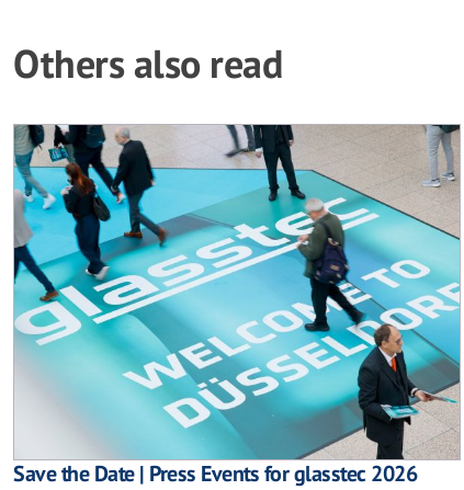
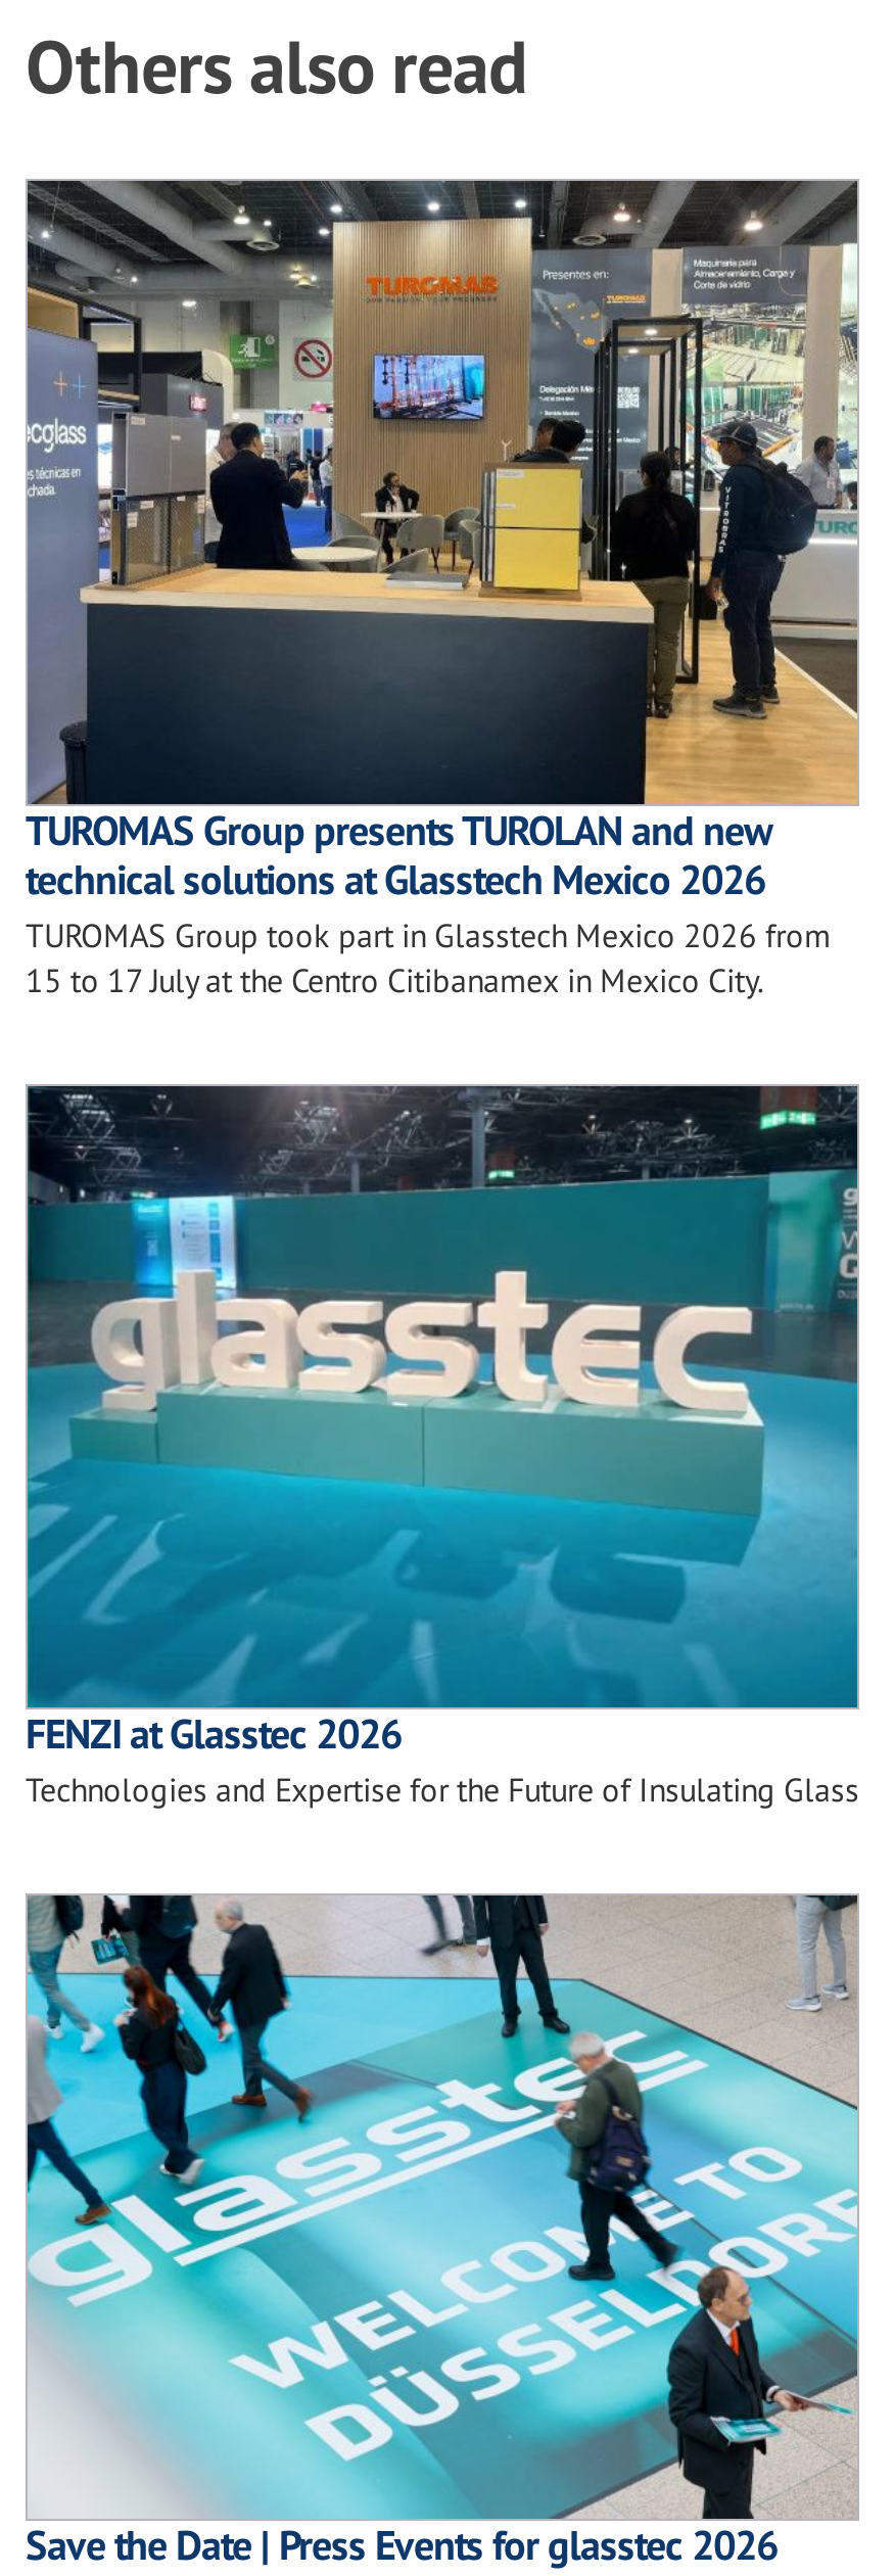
+ [image]
+ FENZI at Glasstec 2026
+ Technologies and Expertise for the Future of Insulating Glass

+ [image]
+ TUROMAS Group presents TUROLAN and new
+ technical solutions at Glasstech Mexico 2026
+ TUROMAS Group took part in Glasstech Mexico 2026 from
+ 15 to 17 July at the Centro Citibanamex in Mexico City.
